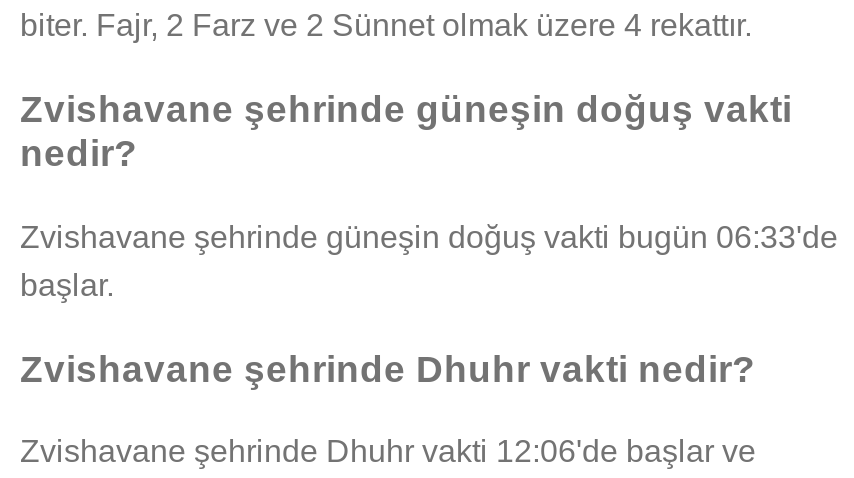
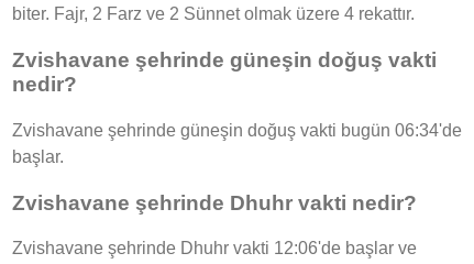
- Zvishavane şehrinde güneşin doğuş vakti bugün 06:33'de
+ Zvishavane şehrinde güneşin doğuş vakti bugün 06:34'de
